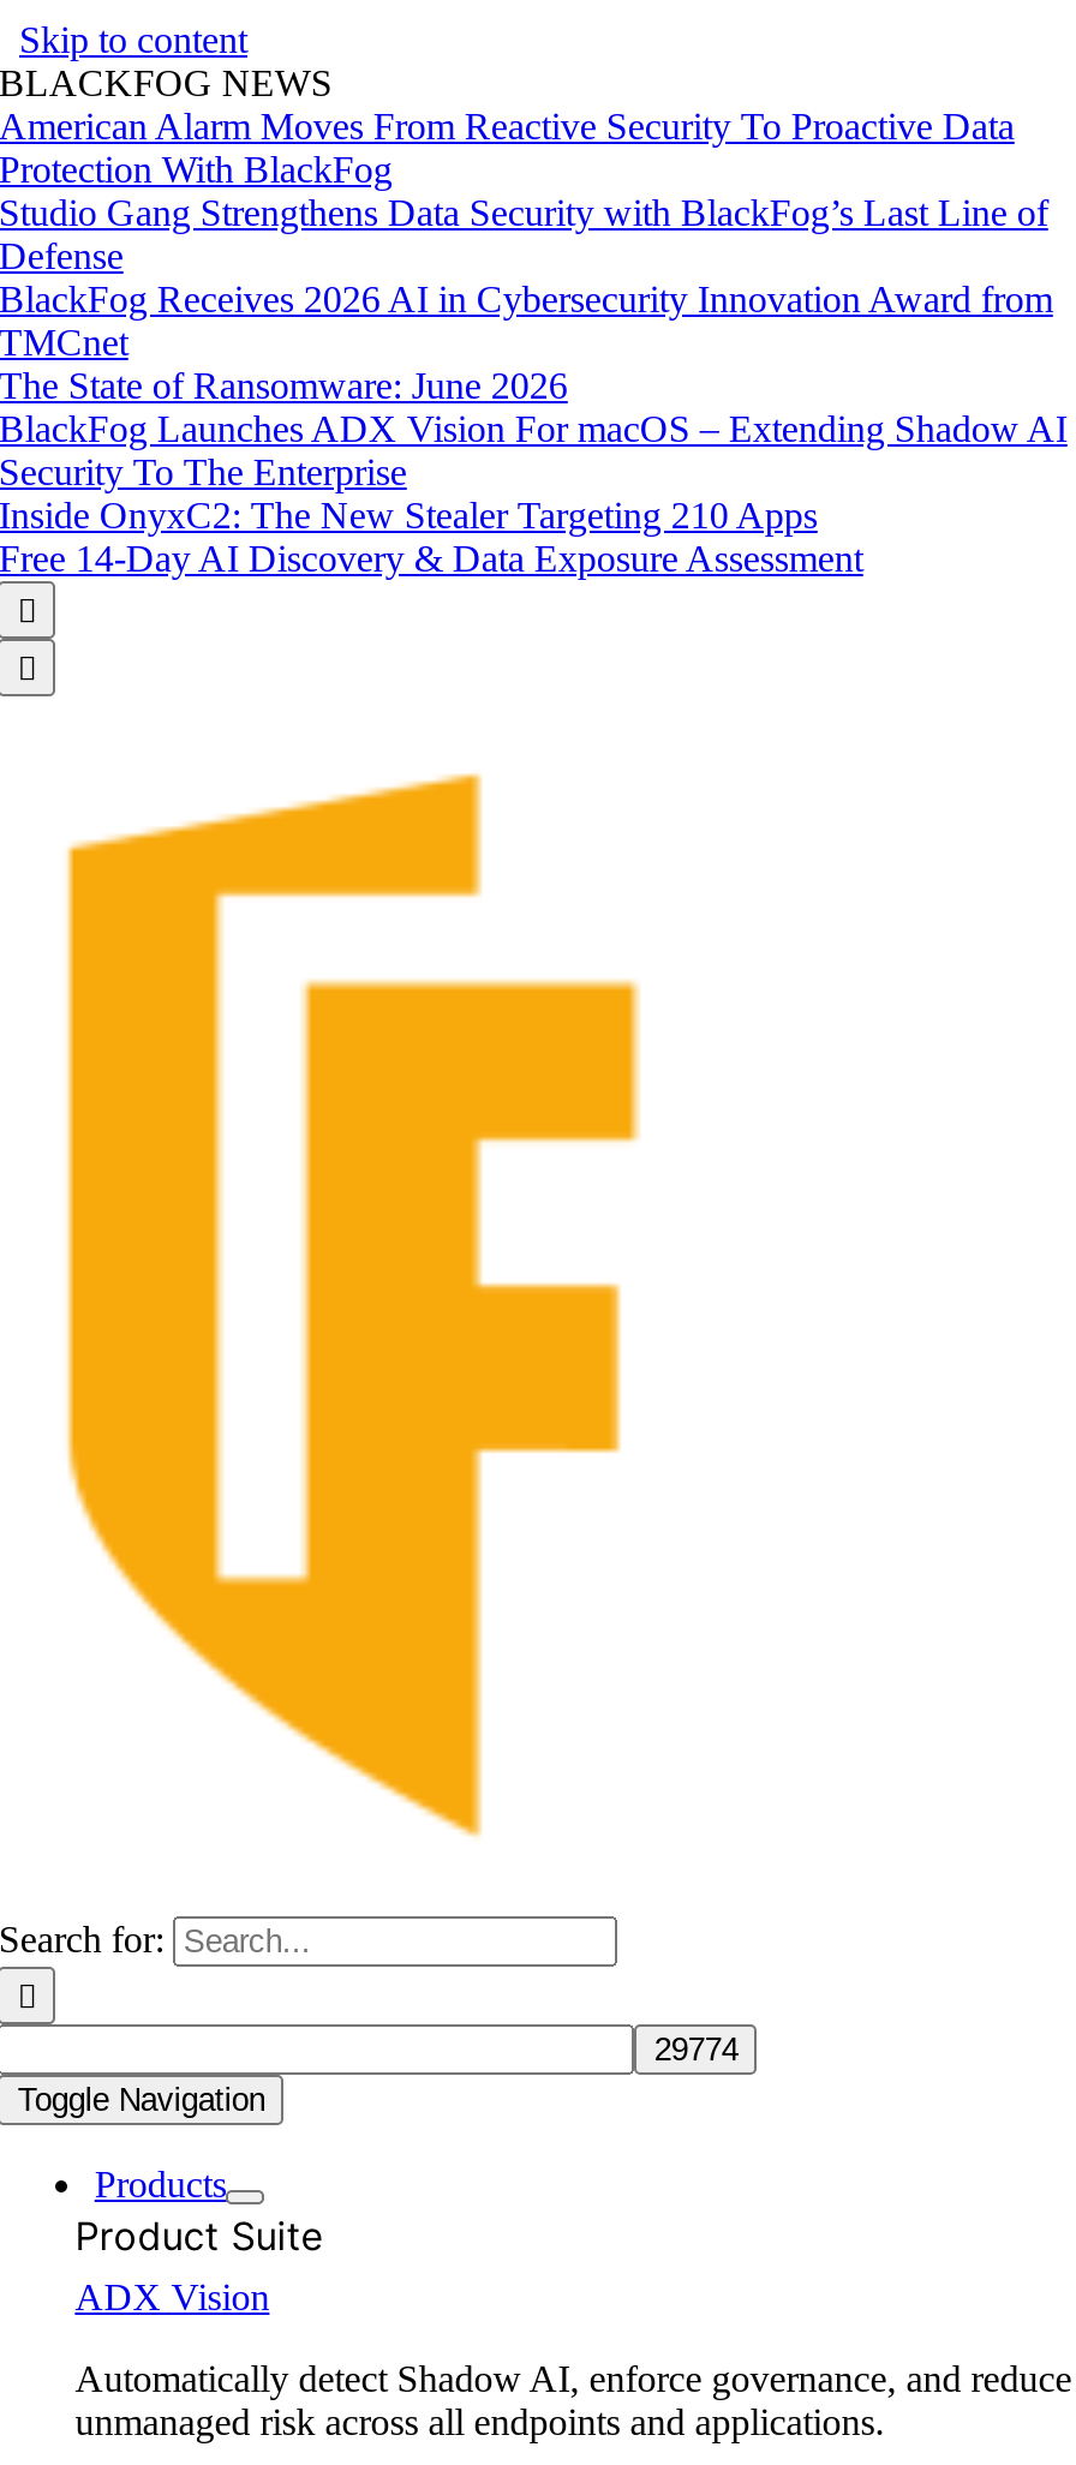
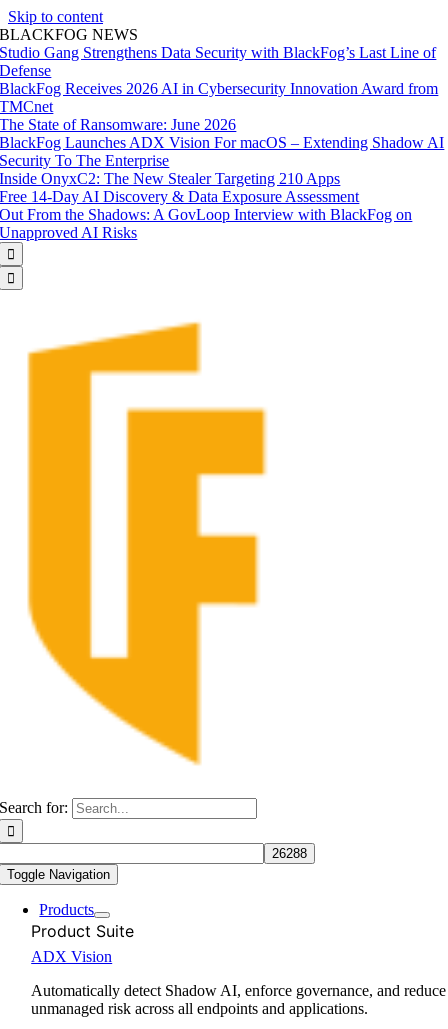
- American Alarm Moves From Reactive Security To Proactive Data
- Protection With BlackFog

moved up: Studio Gang Strengthens Data Security with BlackFog’s Last Line of | Defense | BlackFog Receives 2026 AI in Cybersecurity Innovation Award from | ... | Inside OnyxC2: The New Stealer Targeting 210 Apps | Free 14-Day AI Discovery & Data Exposure Assessment

+ Out From the Shadows: A GovLoop Interview with BlackFog on
+ Unapproved AI Risks
